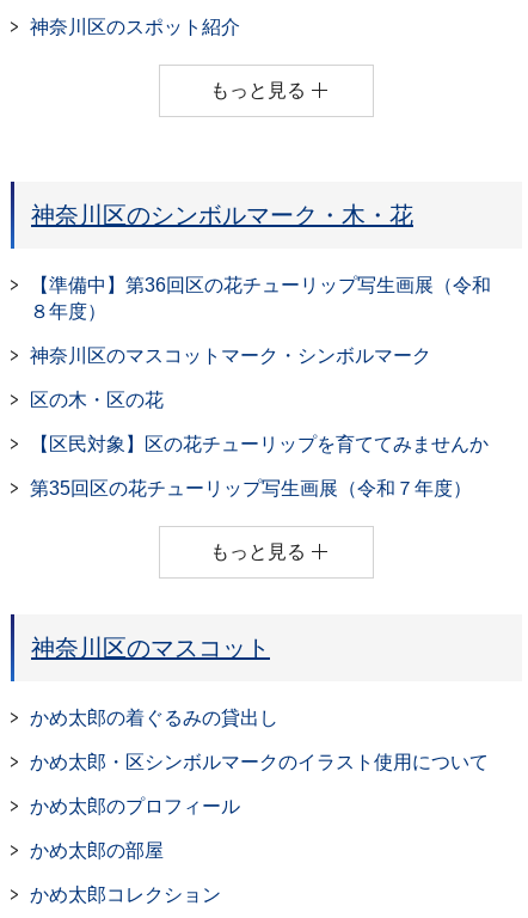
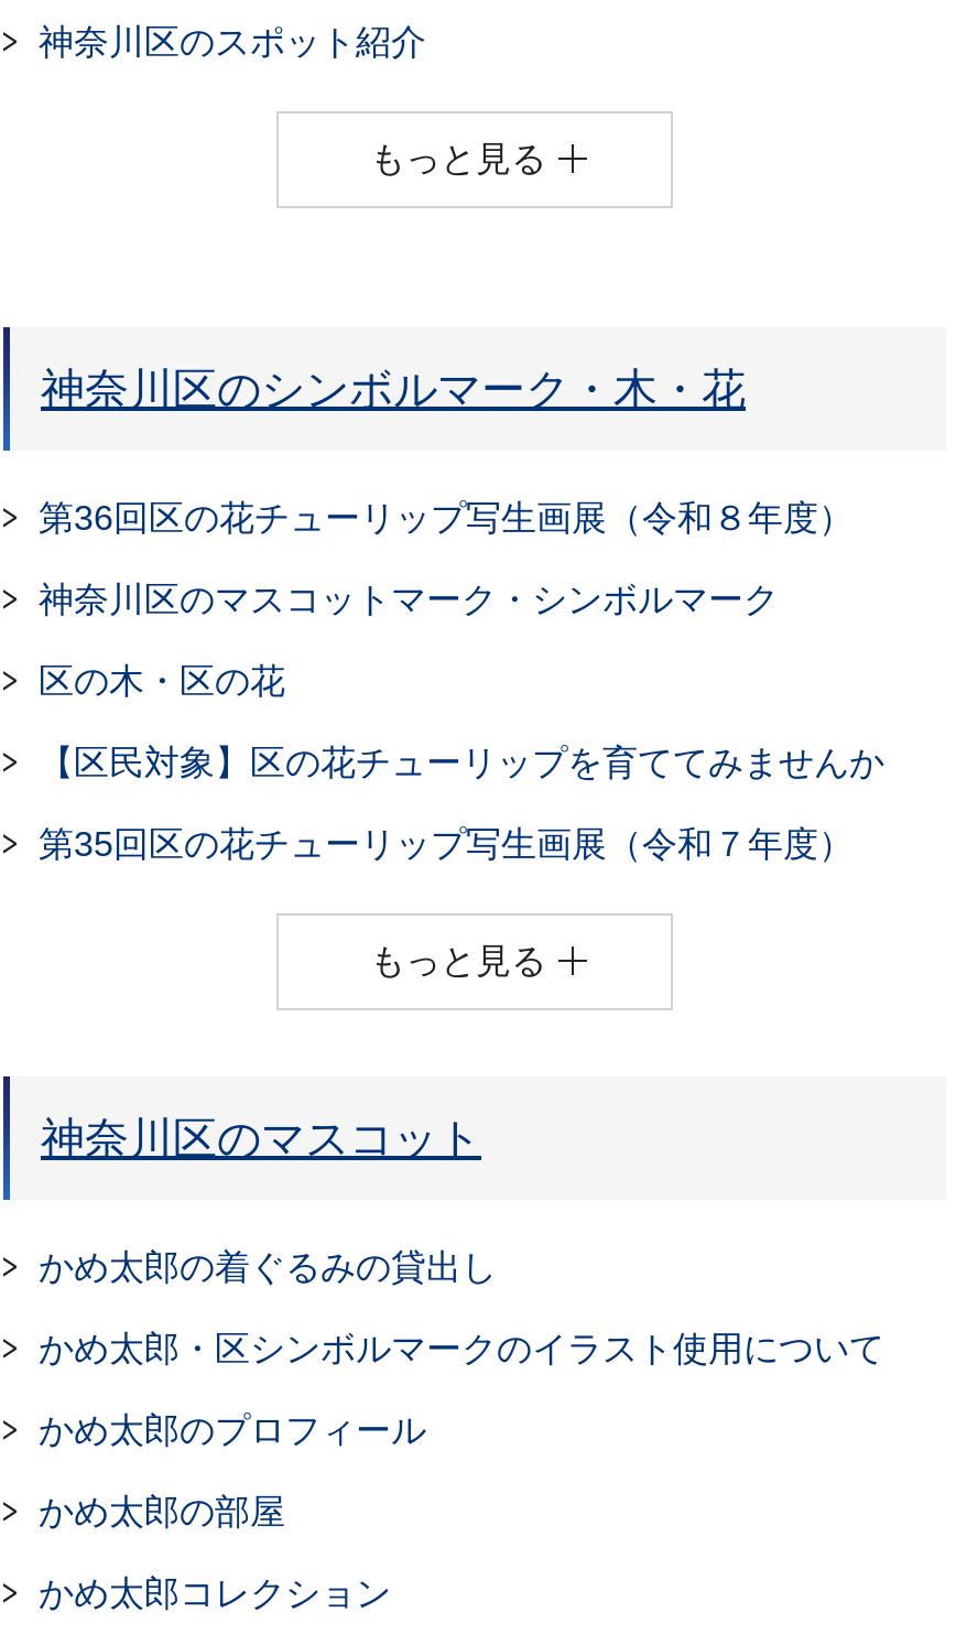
- 【準備中】第36回区の花チューリップ写生画展（令和
- ８年度）
+ 第36回区の花チューリップ写生画展（令和８年度）
